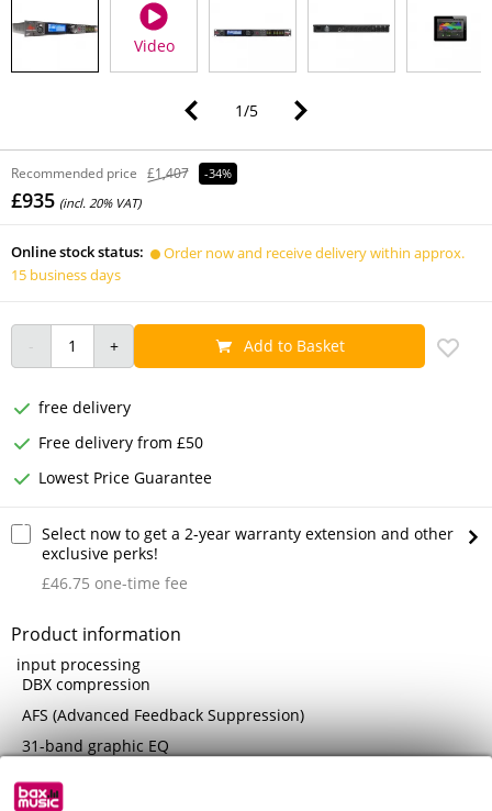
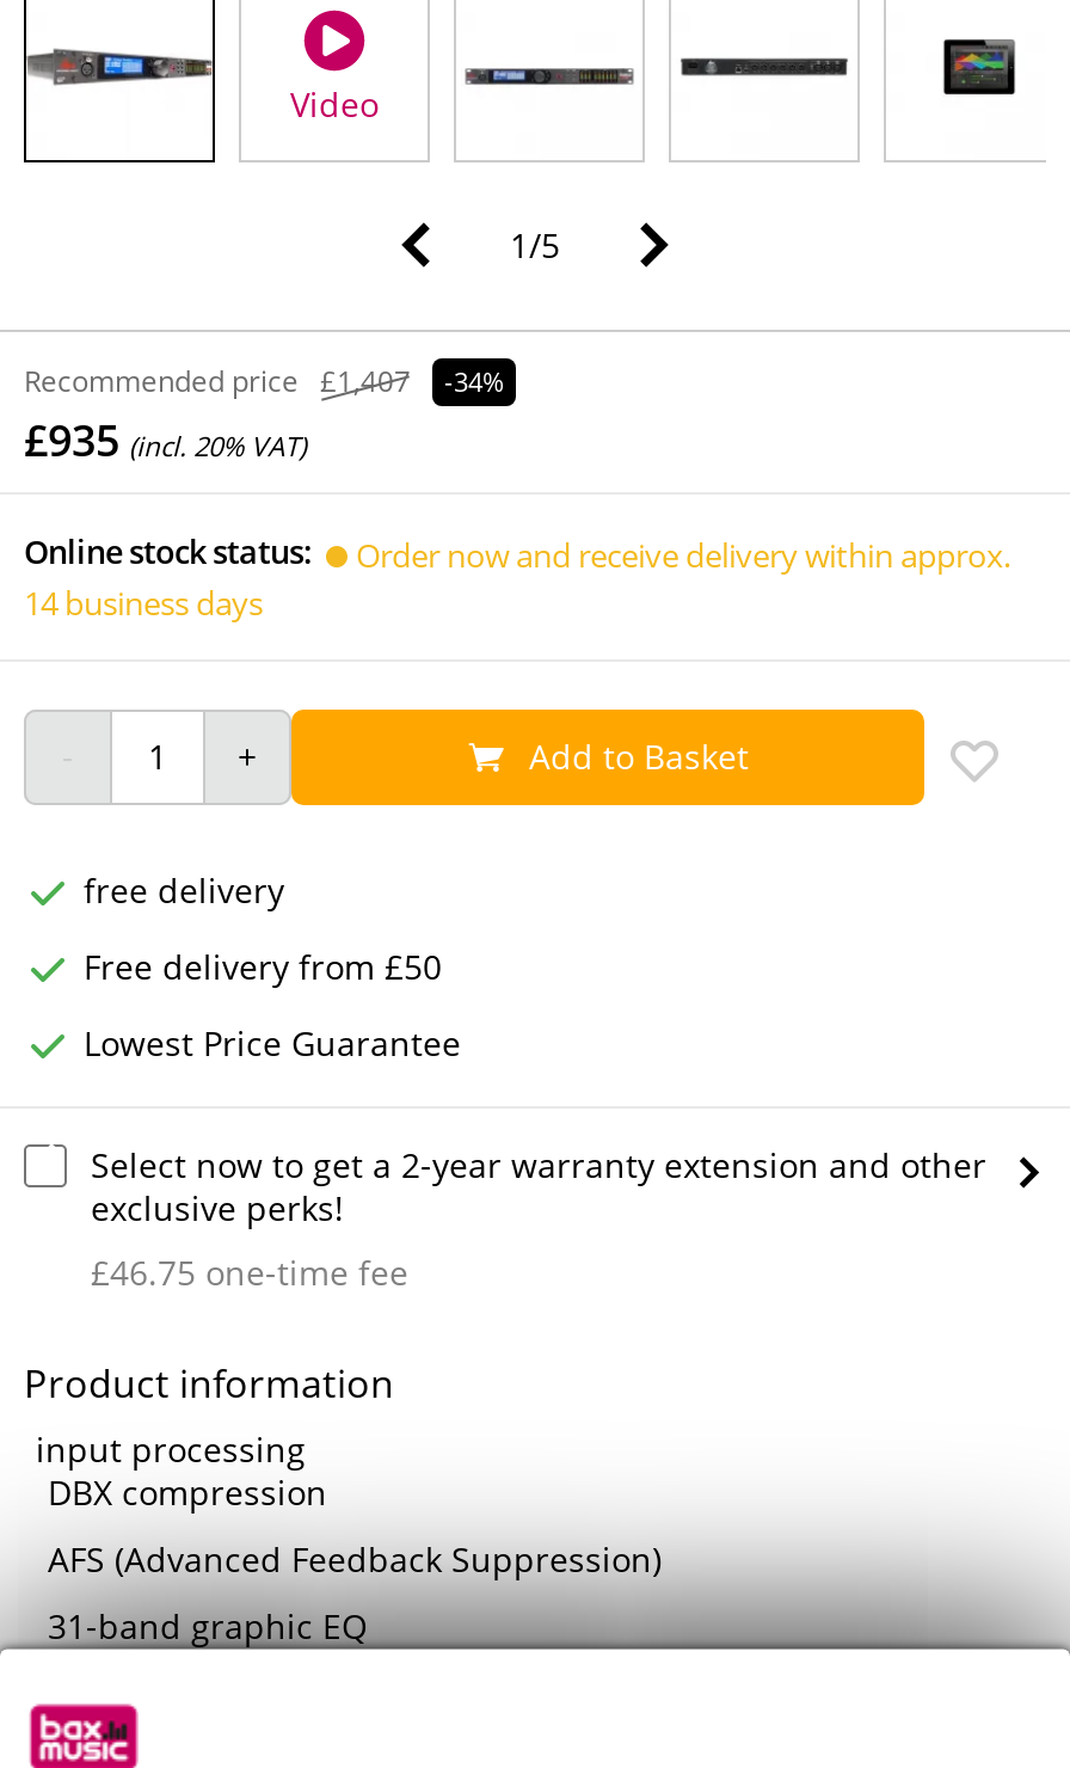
- 15 business days
+ 14 business days
